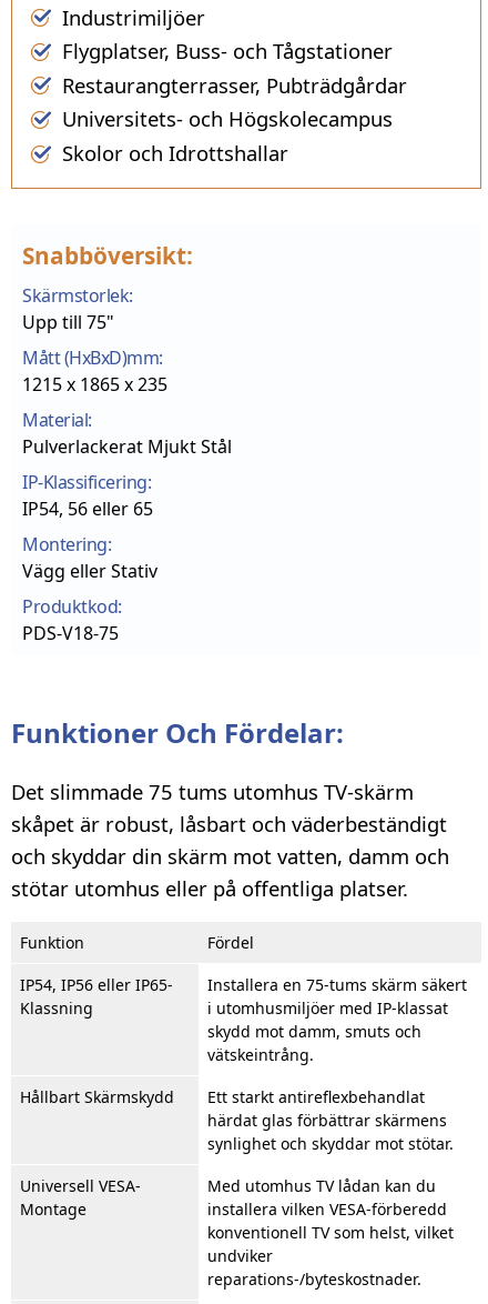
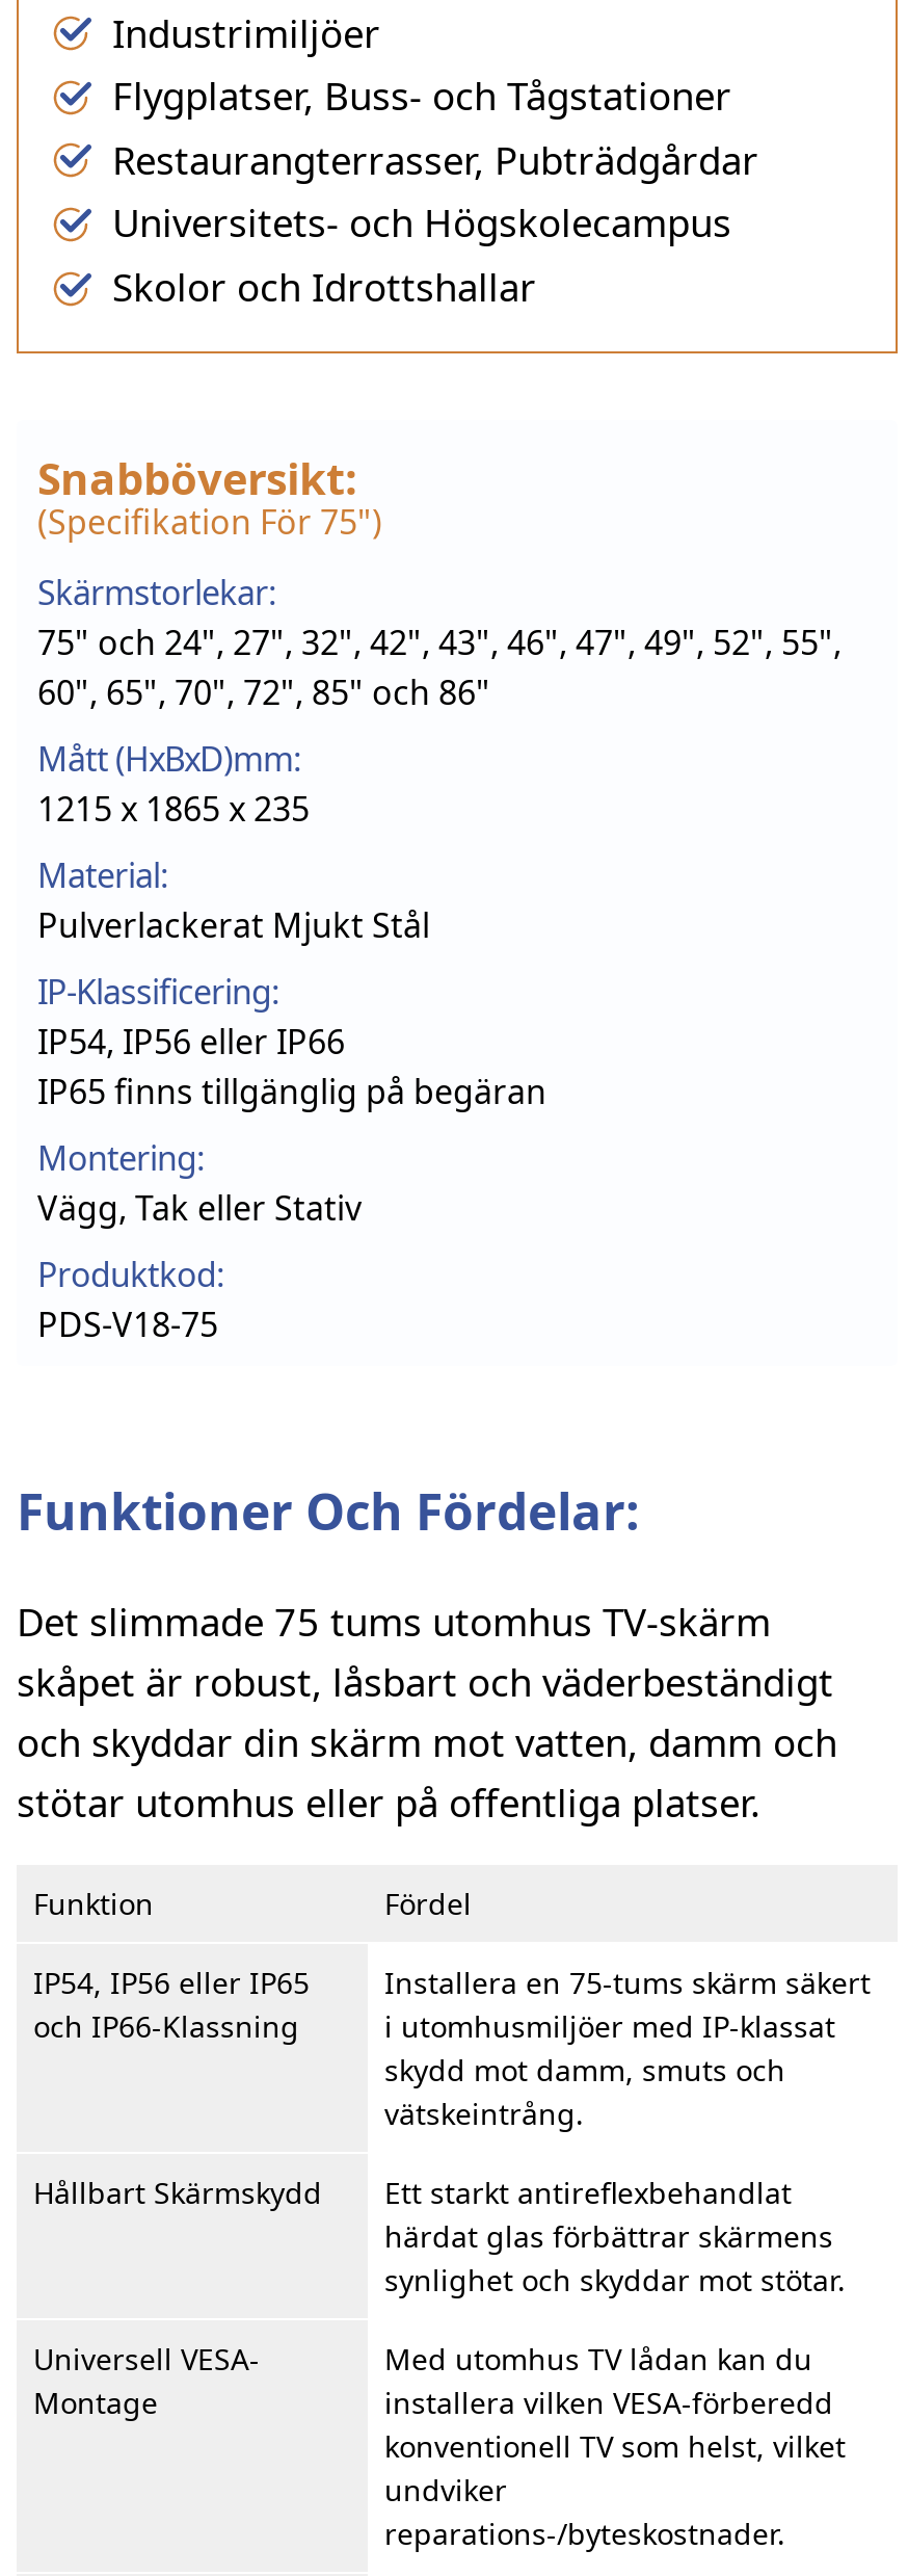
- Skärmstorlek:
- Upp till 75"
+ (specifikation För 75")
+ Skärmstorlekar:
+ 75" och 24", 27", 32", 42", 43", 46", 47", 49", 52", 55",
+ 60", 65", 70", 72", 85" och 86"

- IP54, 56 eller 65
+ IP54, IP56 eller IP66
+ IP65 finns tillgänglig på begäran

- Vägg eller Stativ
+ Vägg, Tak eller Stativ

- IP54, IP56 eller IP65-
- Klassning
+ IP54, IP56 eller IP65
+ och IP66-Klassning
